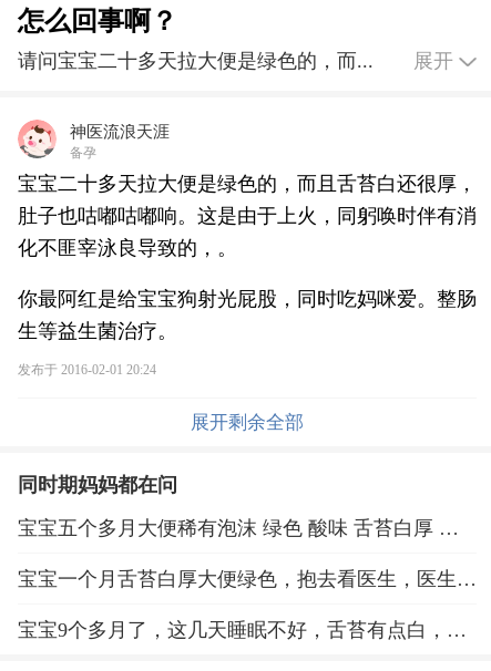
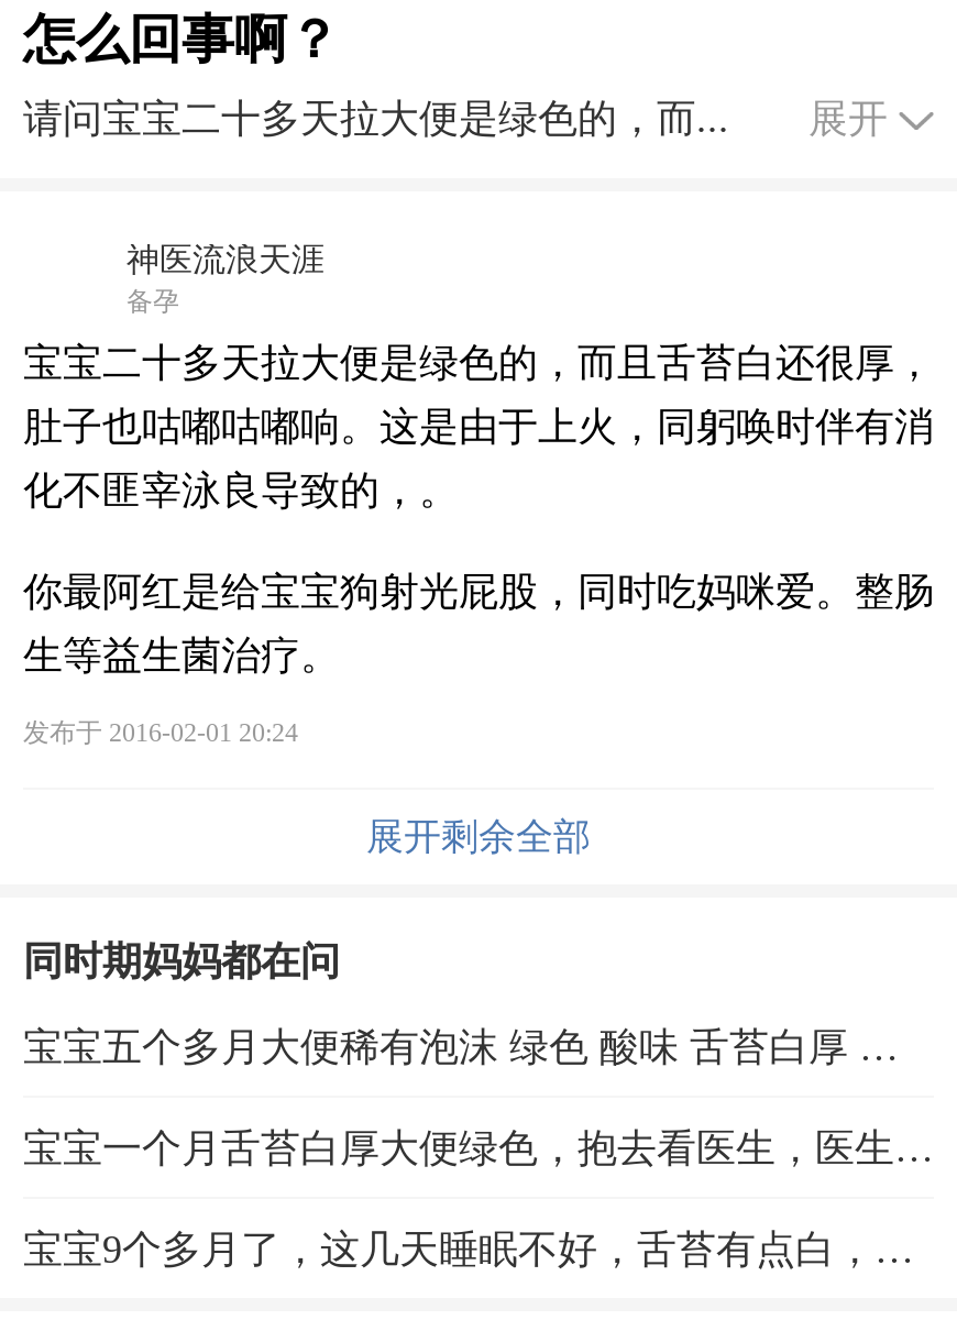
- [image]
